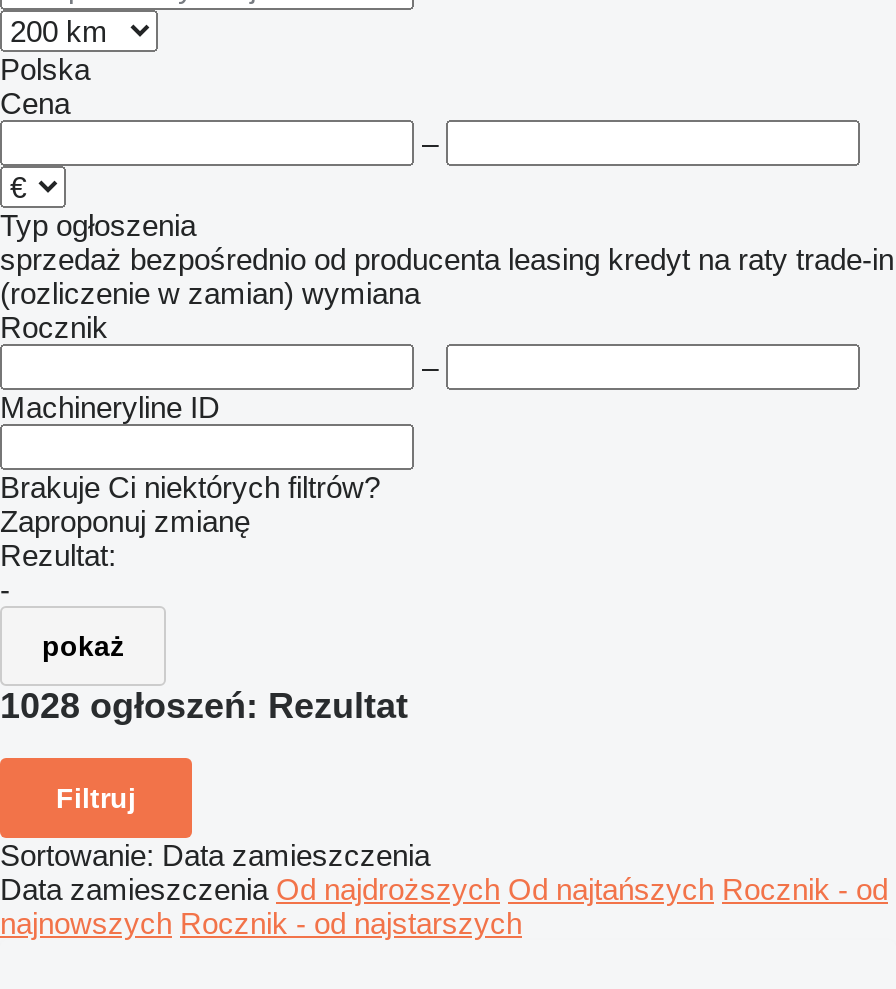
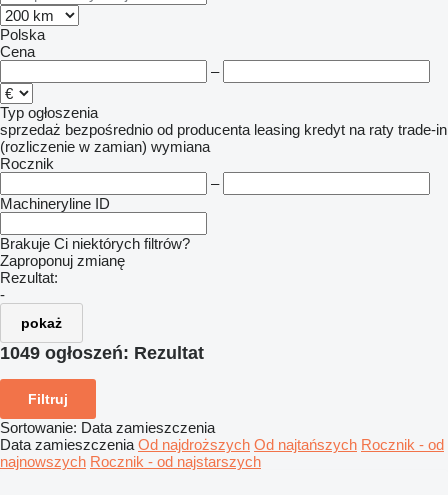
- 1028 ogłoszeń: Rezultat
+ 1049 ogłoszeń: Rezultat
